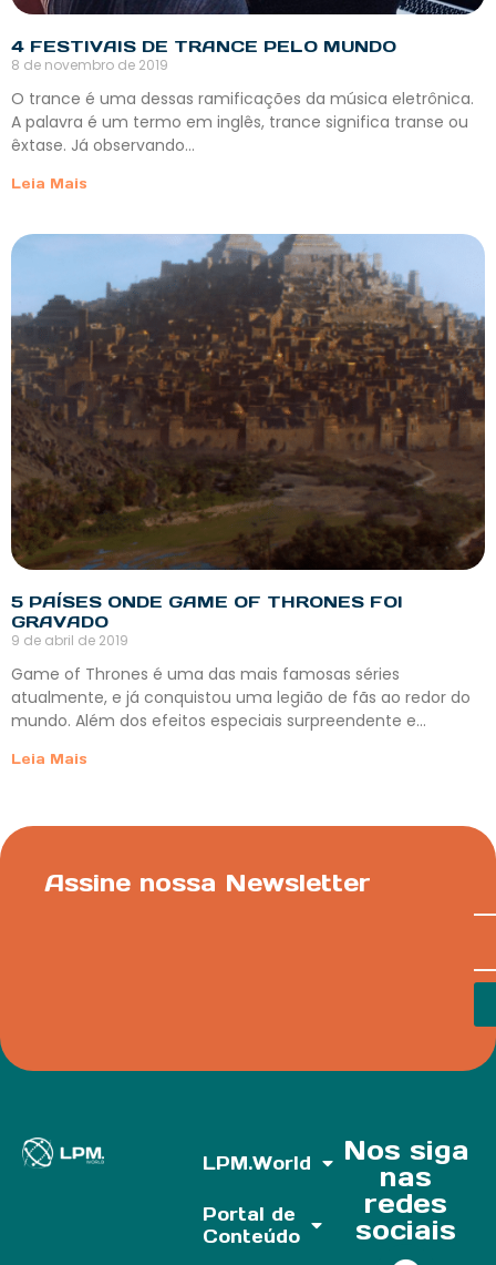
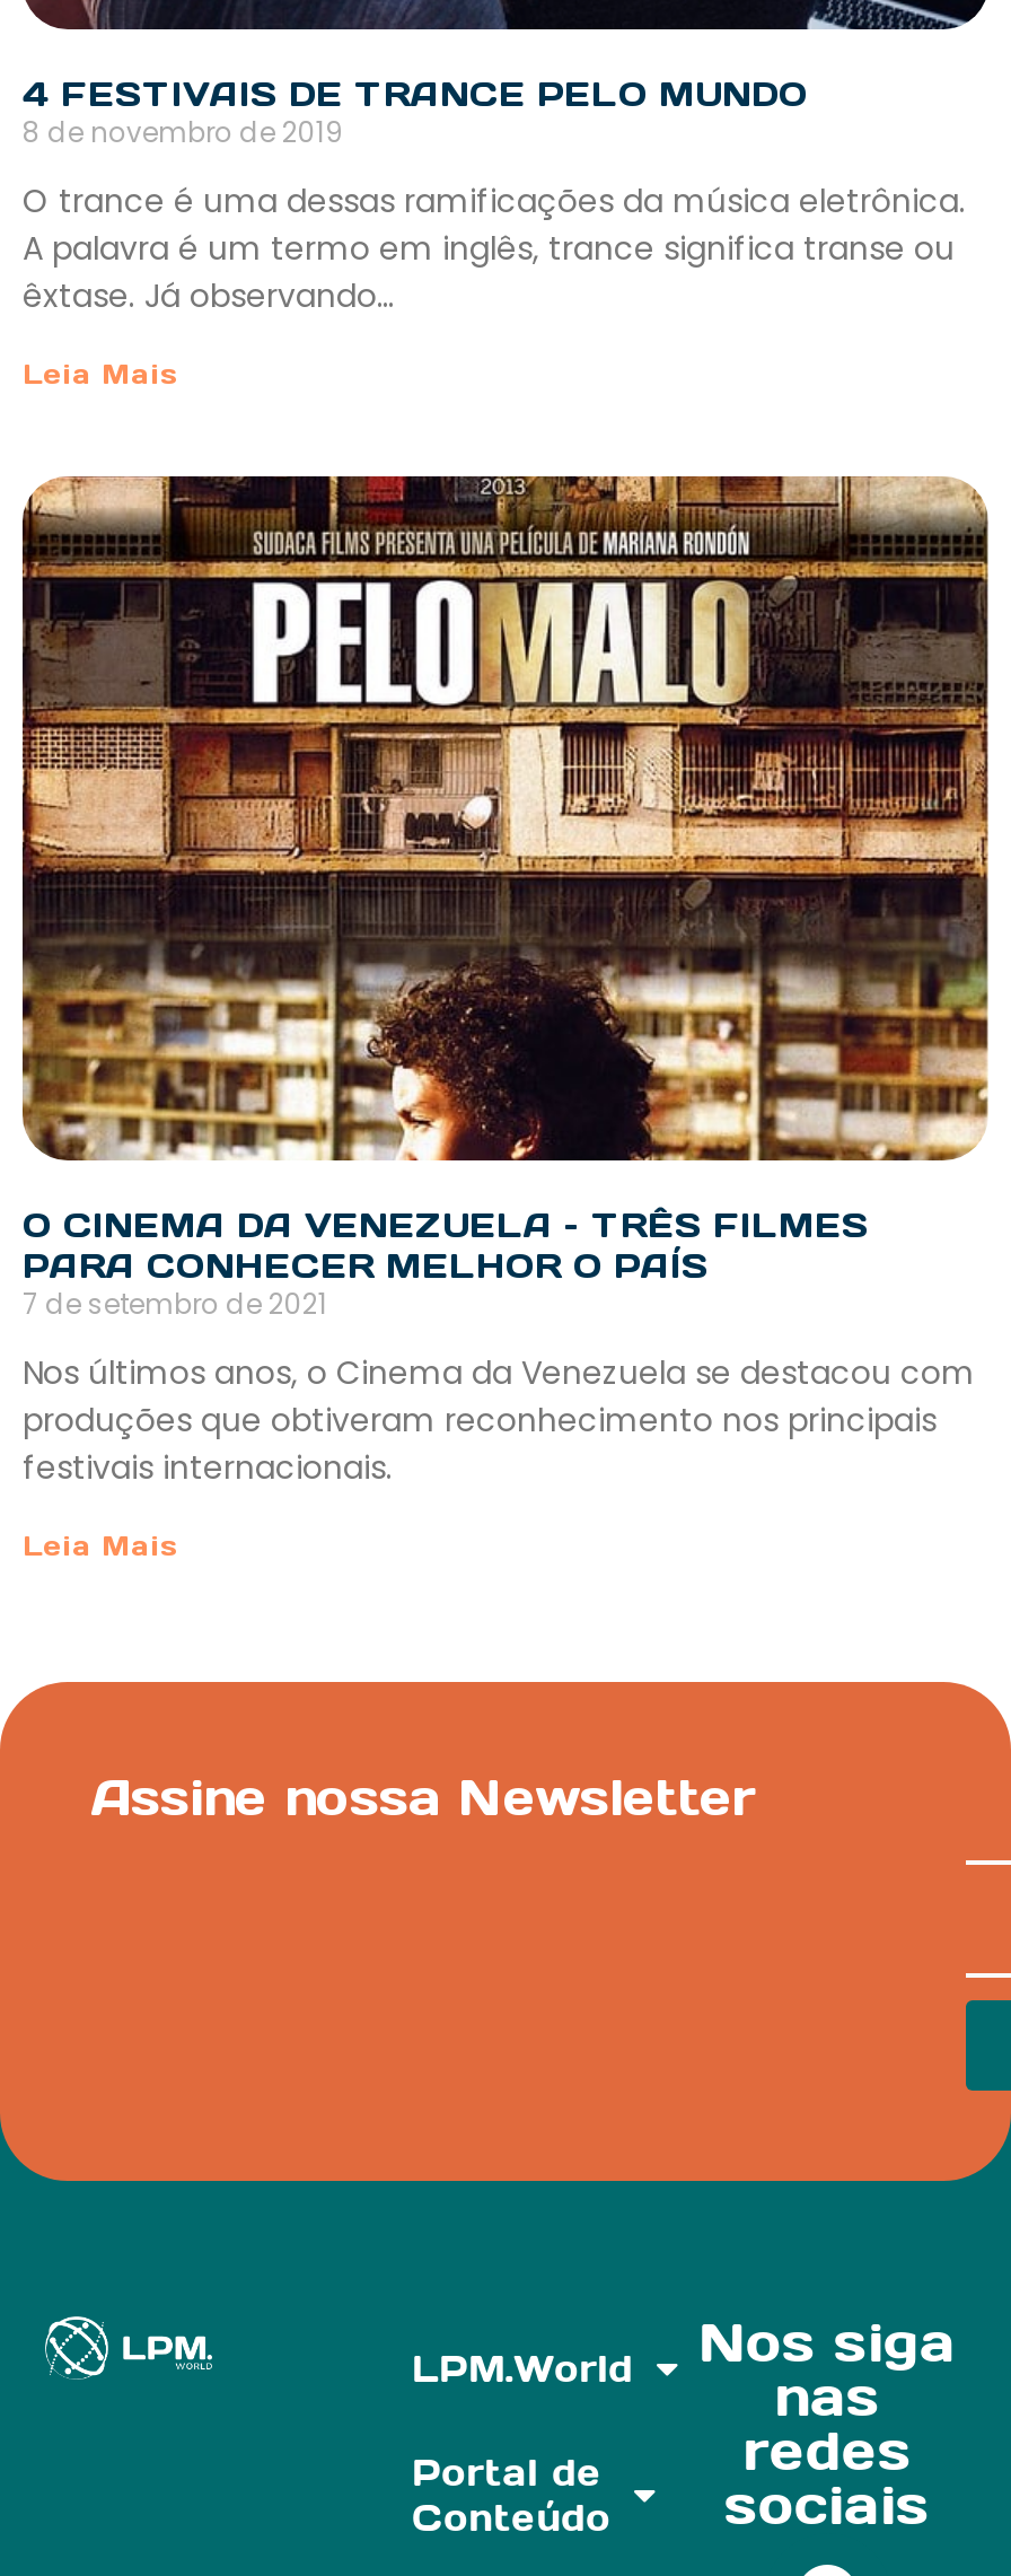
- [image]
- 5 PAÍSES ONDE GAME OF THRONES FOI
- GRAVADO
- 9 de abril de 2019
+ [image]
+ O CINEMA DA VENEZUELA – TRÊS FILMES
+ PARA CONHECER MELHOR O PAÍS
+ 7 de setembro de 2021

- Game of Thrones é uma das mais famosas séries
- atualmente, e já conquistou uma legião de fãs ao redor do
- mundo. Além dos efeitos especiais surpreendente e…
+ Nos últimos anos, o Cinema da Venezuela se destacou com
+ produções que obtiveram reconhecimento nos principais
+ festivais internacionais.
